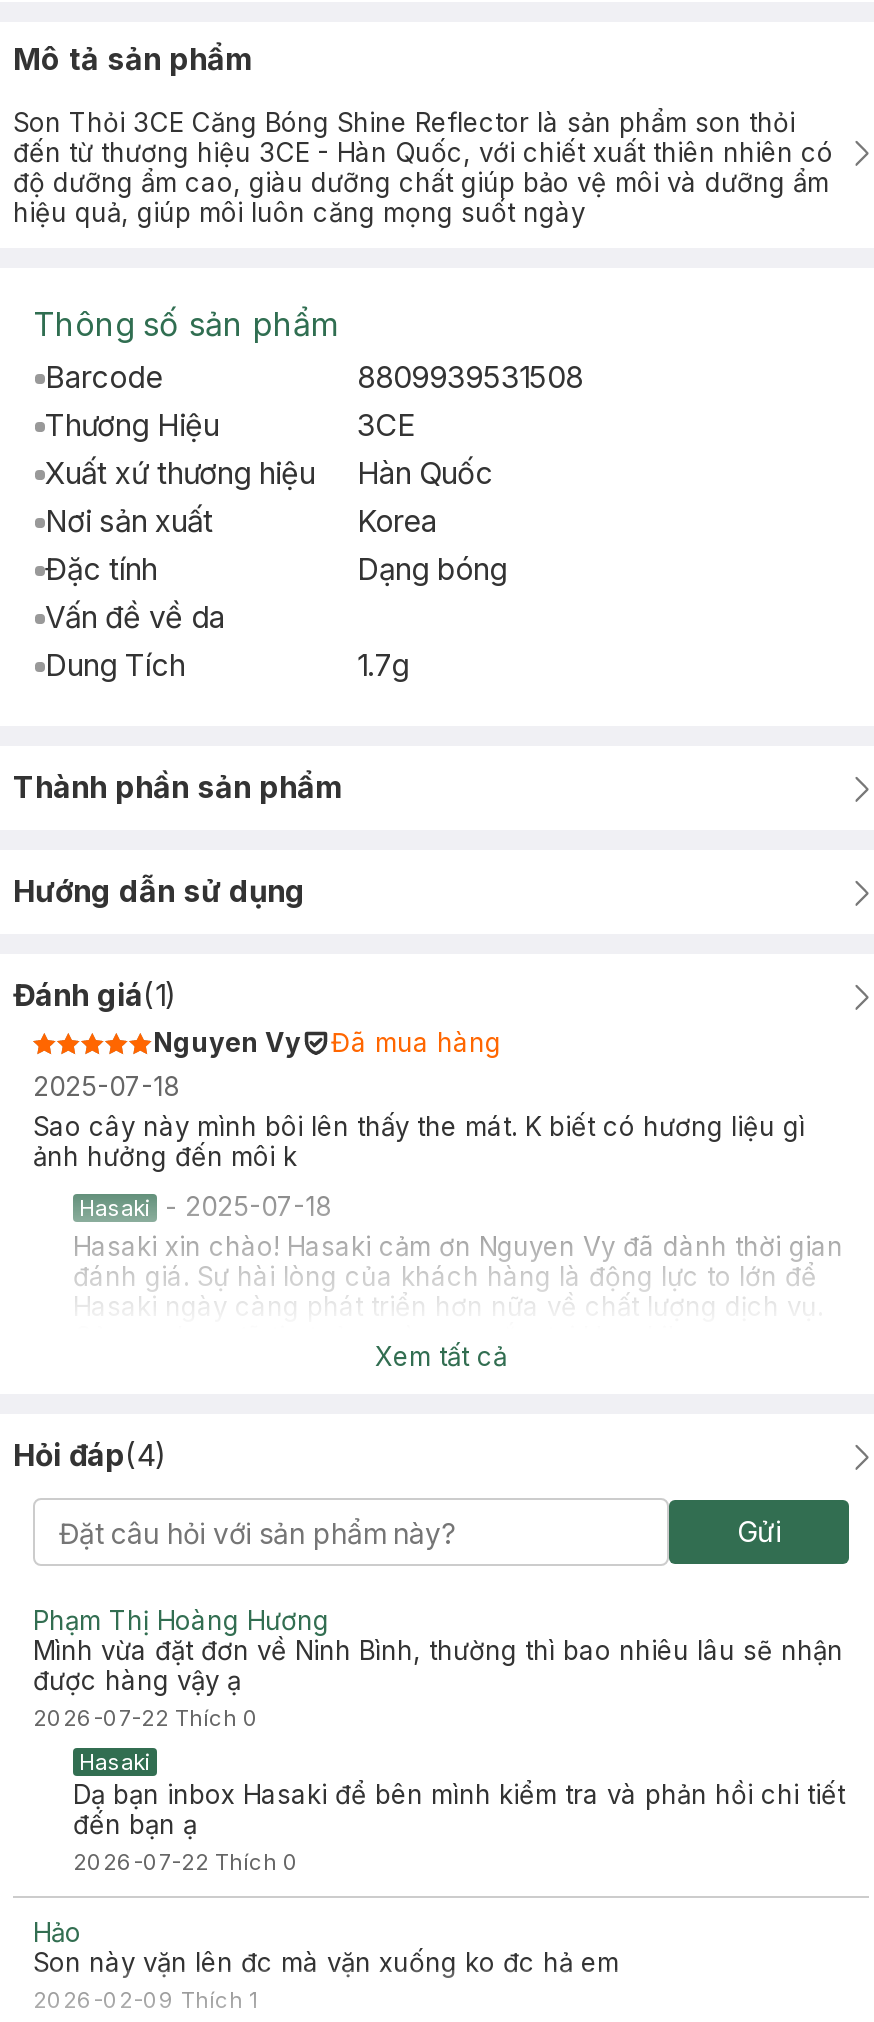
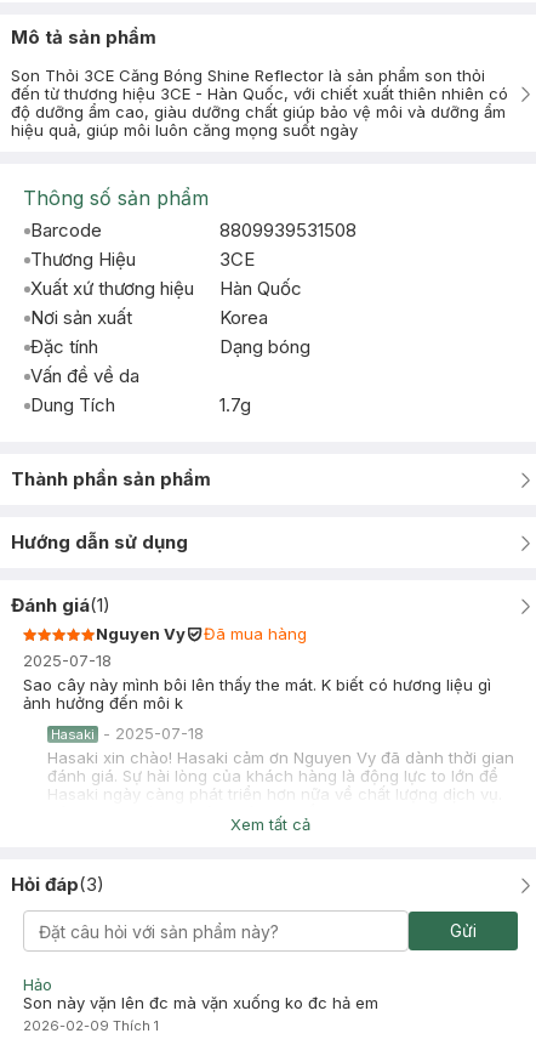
- Hỏi đáp(4)
+ Hỏi đáp(3)

- Phạm Thị Hoàng Hương
- Mình vừa đặt đơn về Ninh Bình, thường thì bao nhiêu lâu sẽ nhận
- được hàng vậy ạ
- 2026-07-22 Thích 0
- Hasaki
- Dạ bạn inbox Hasaki để bên mình kiểm tra và phản hồi chi tiết
- đến bạn ạ
- 2026-07-22 Thích 0
